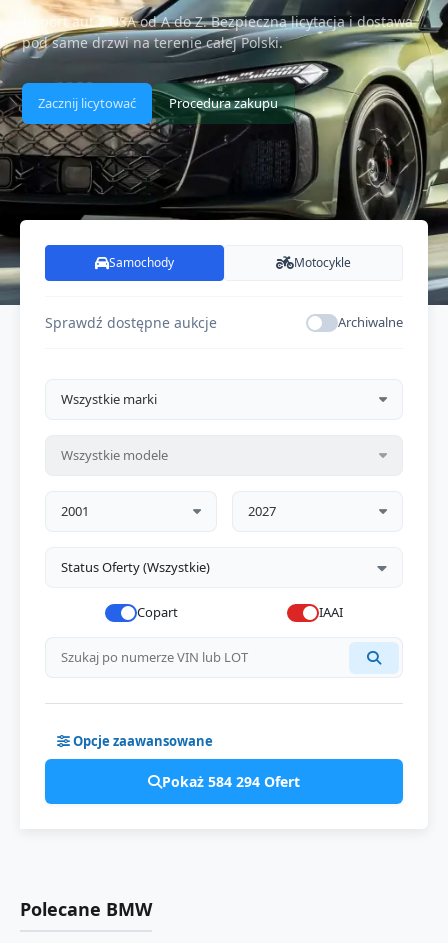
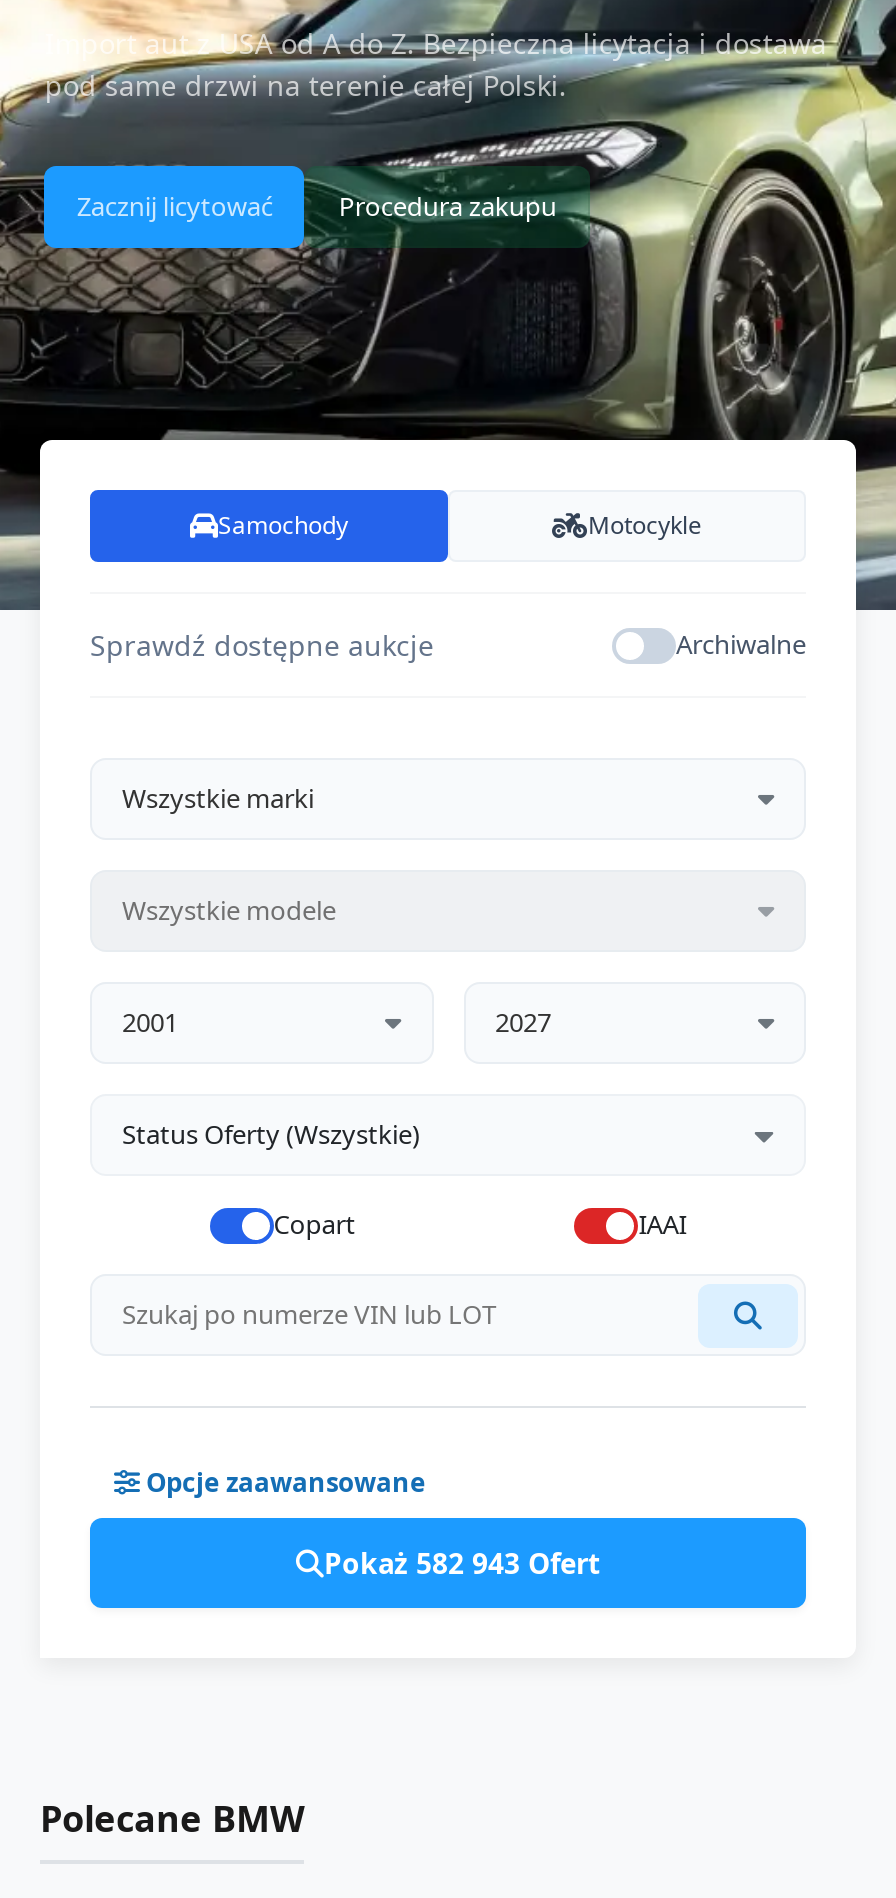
- Pokaż 584 294 Ofert
+ Pokaż 582 943 Ofert
